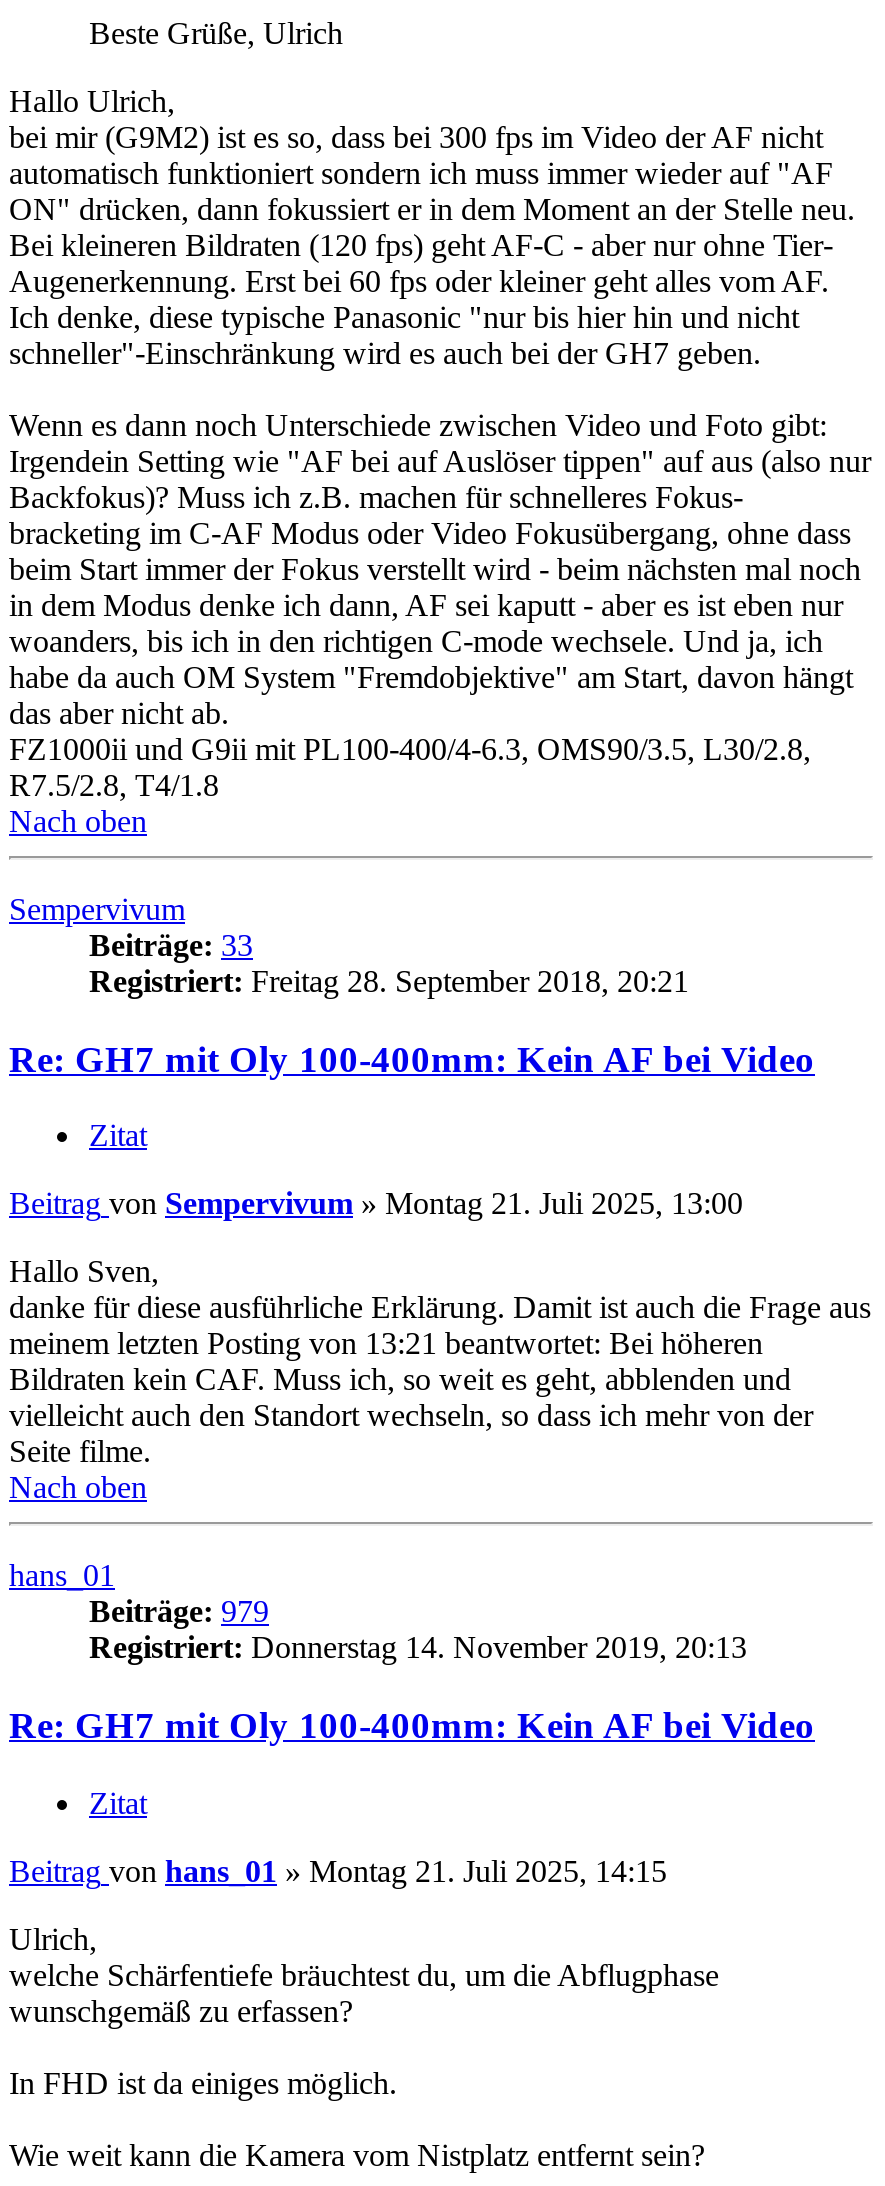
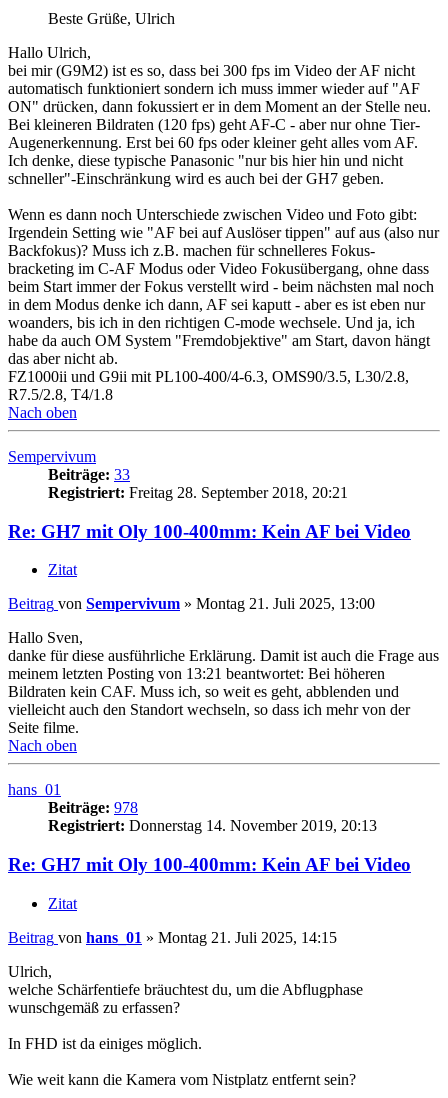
- Beiträge: 979
+ Beiträge: 978
